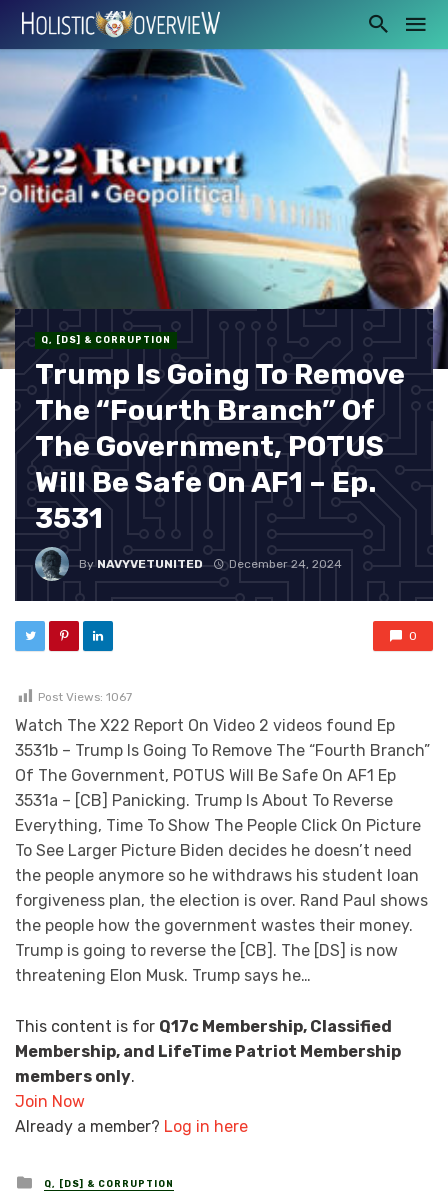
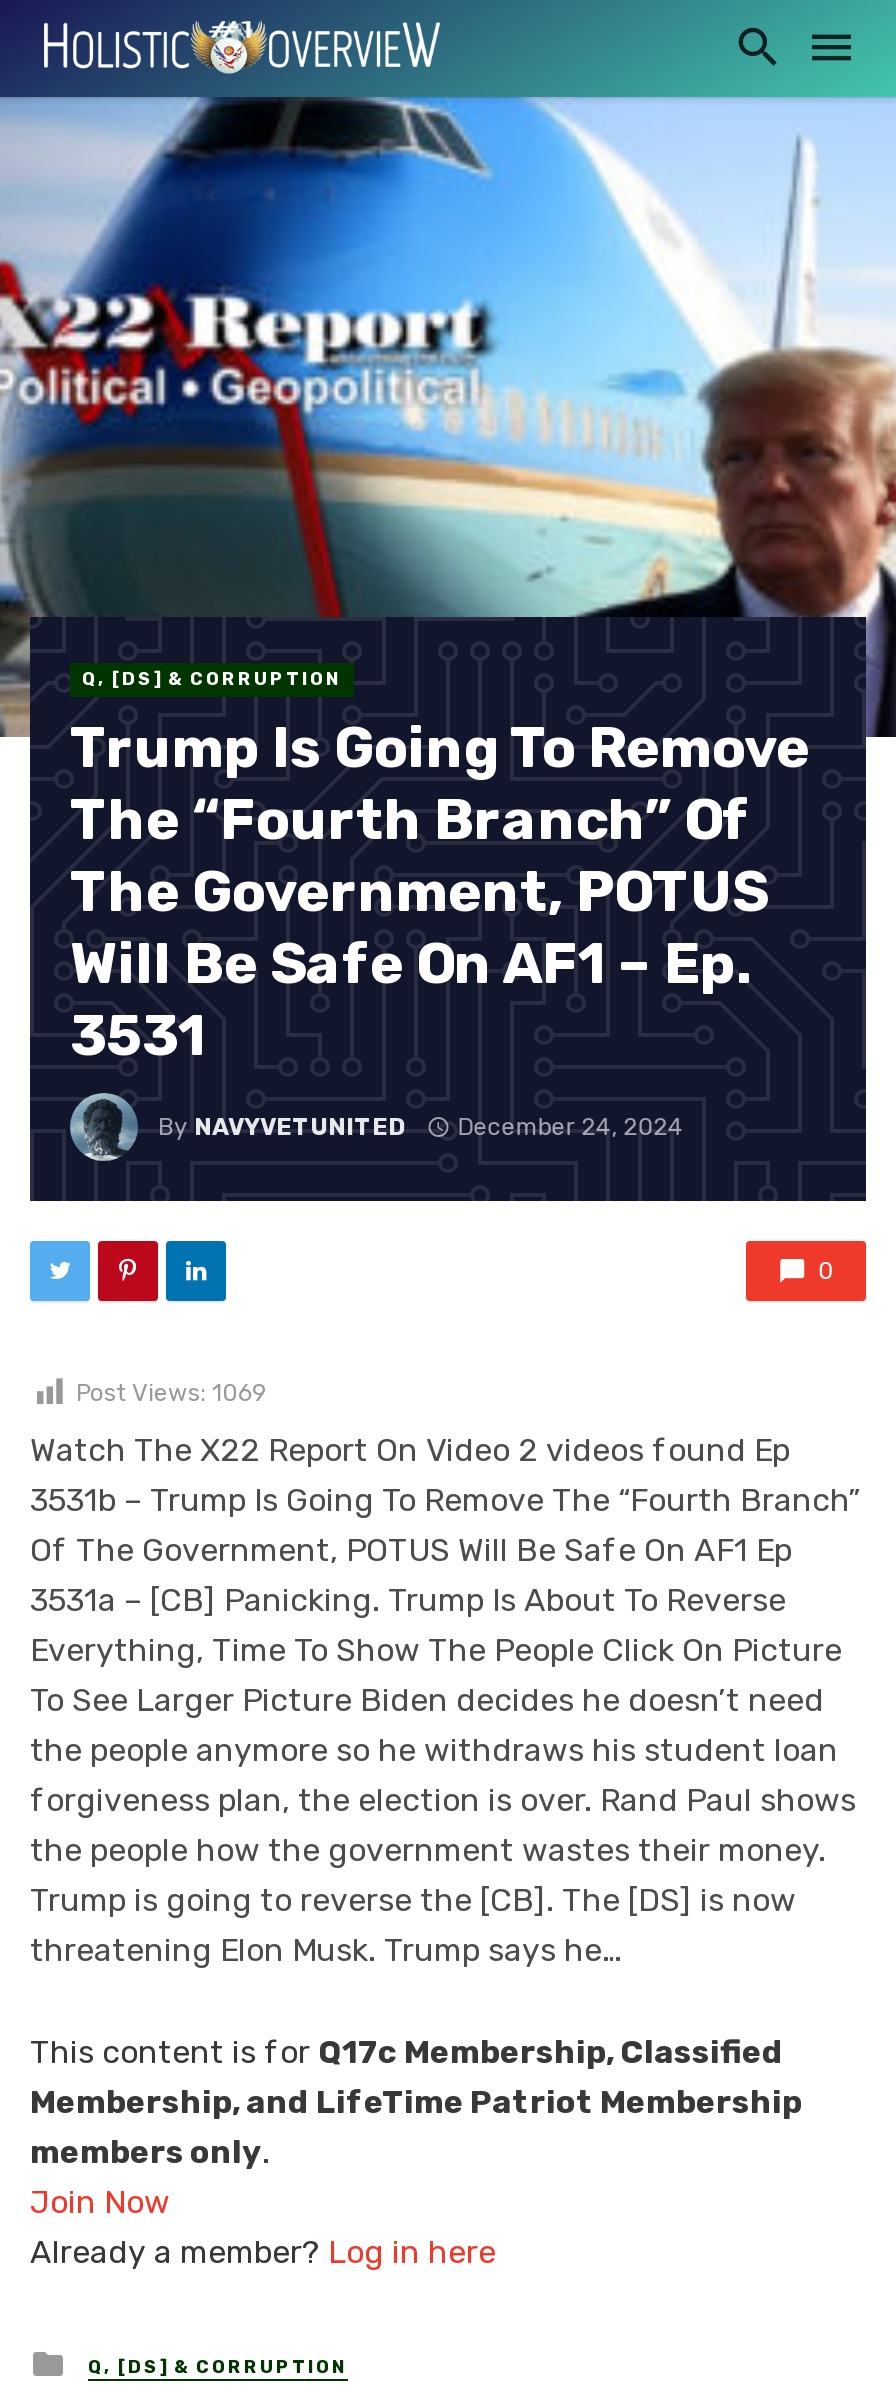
- Post Views: 1067
+ Post Views: 1069
